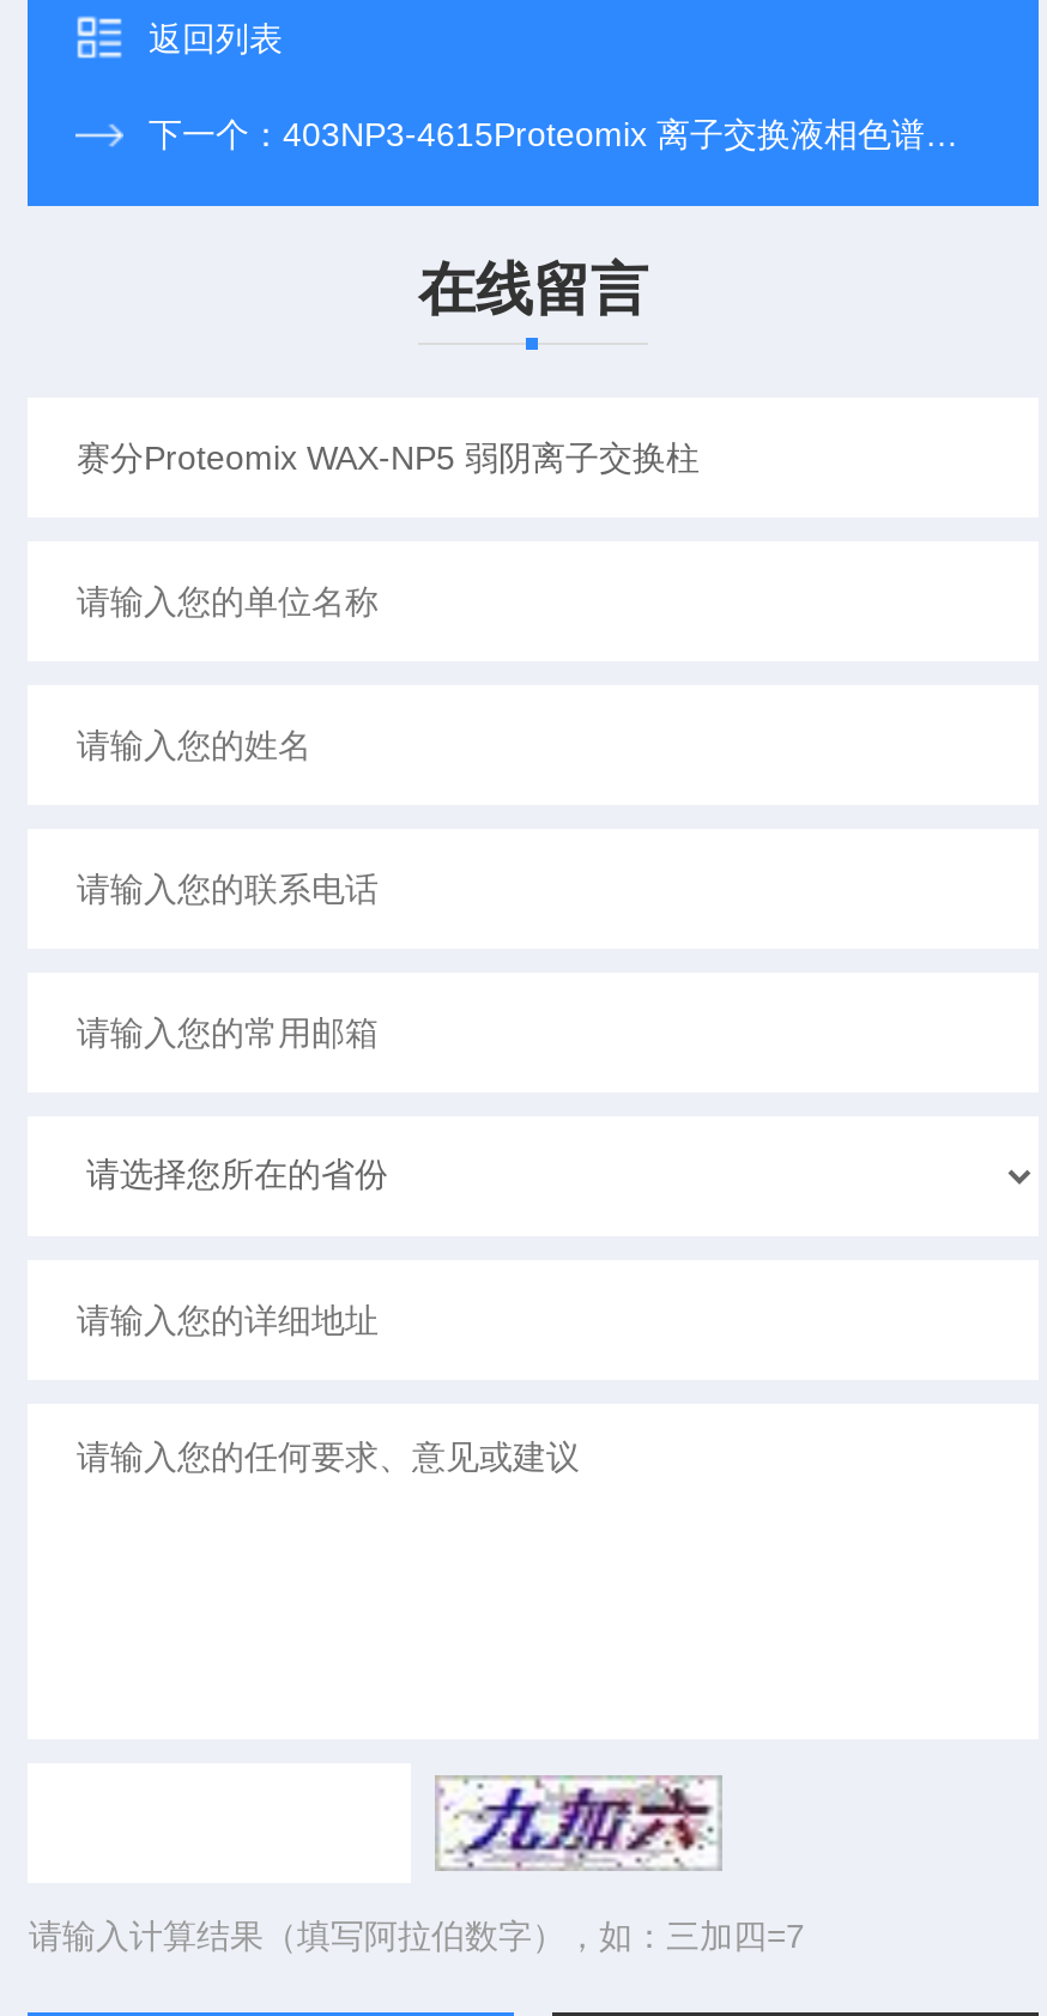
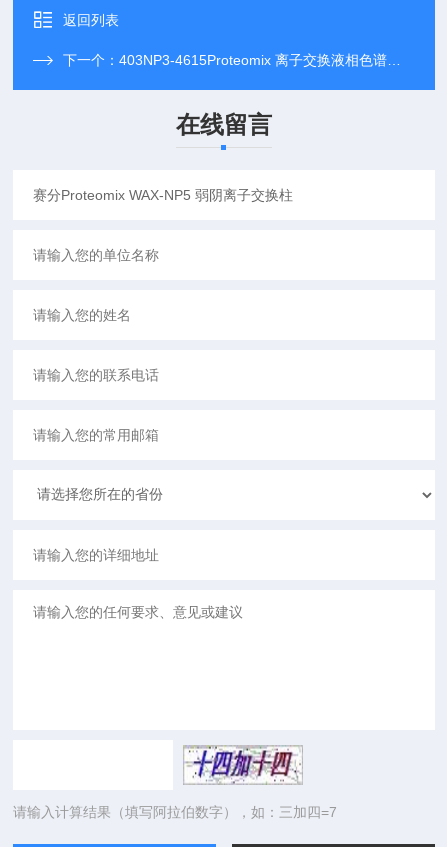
- [image]
+ [image]
